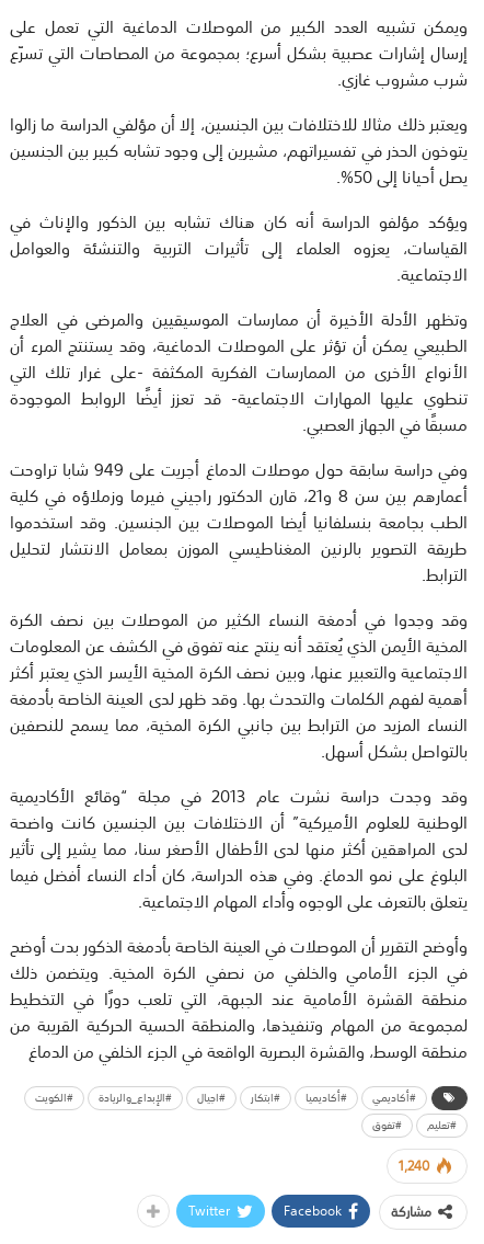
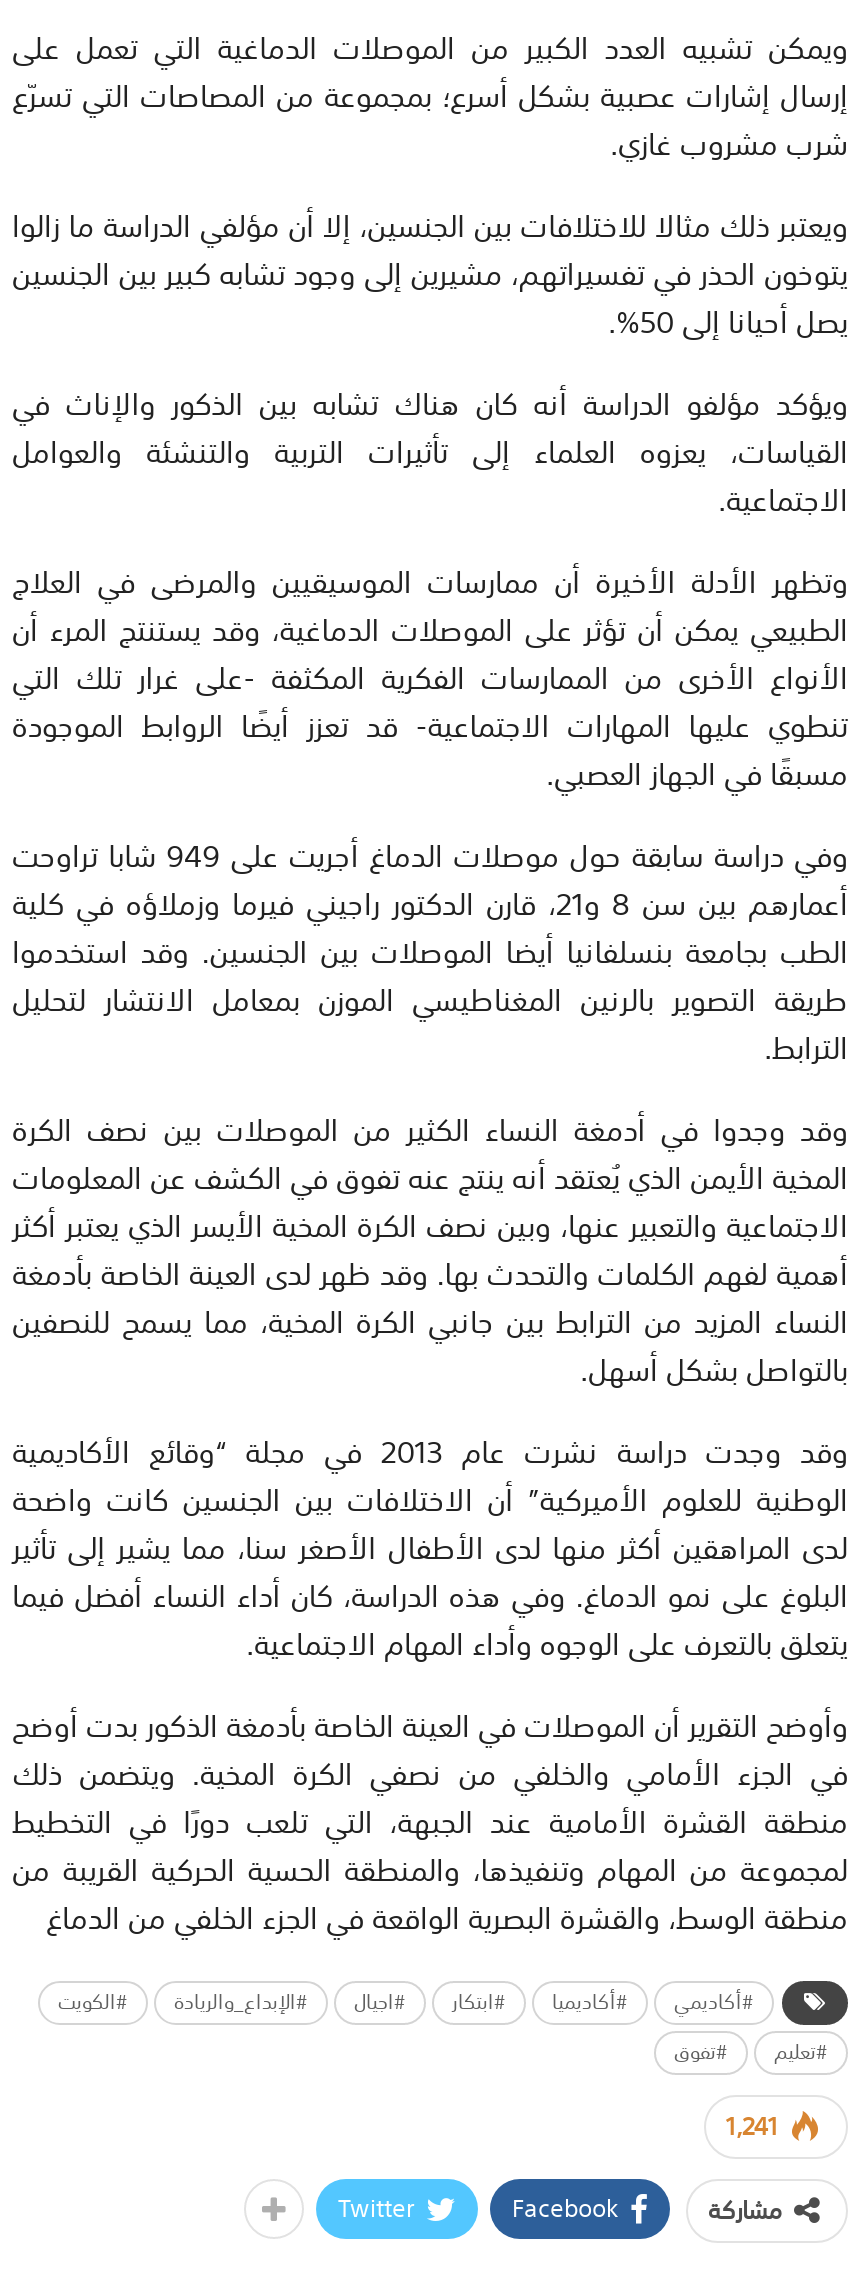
- 1,240
+ 1,241
